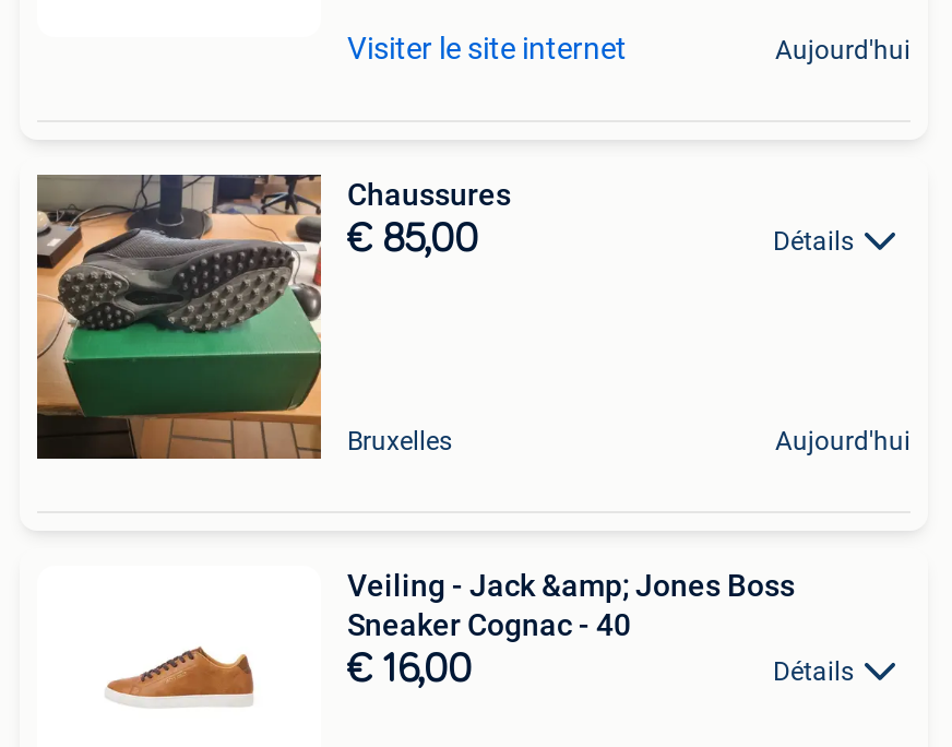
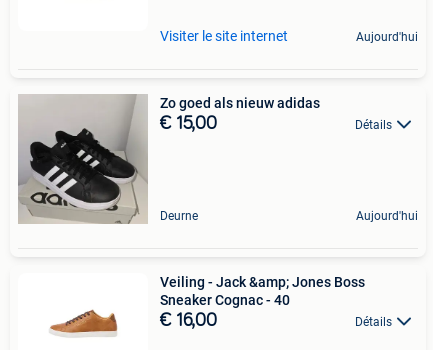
- [image]
- Chaussures
- € 85,00
+ [image]
+ Zo goed als nieuw adidas
+ € 15,00

- Bruxelles
+ Deurne
